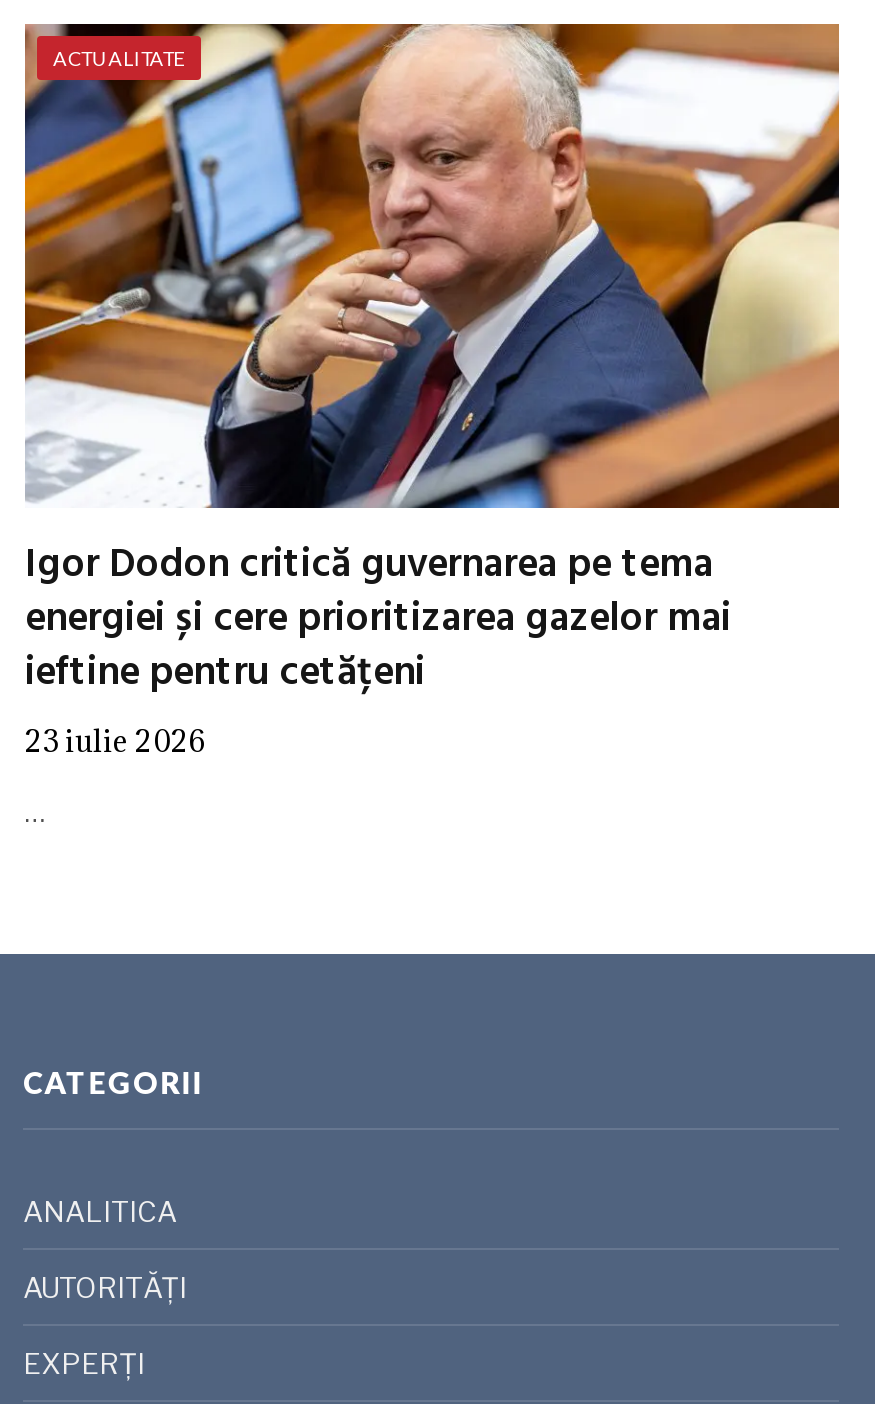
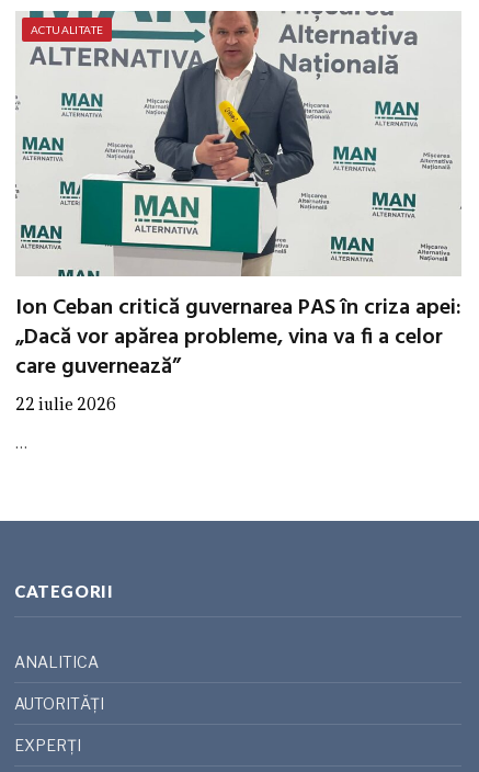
- [image]
- Igor Dodon critică guvernarea pe tema
- energiei și cere prioritizarea gazelor mai
- ieftine pentru cetățeni
- 23 iulie 2026
+ [image]
+ Ion Ceban critică guvernarea PAS în criza apei:
+ „Dacă vor apărea probleme, vina va fi a celor
+ care guvernează”
+ 22 iulie 2026
